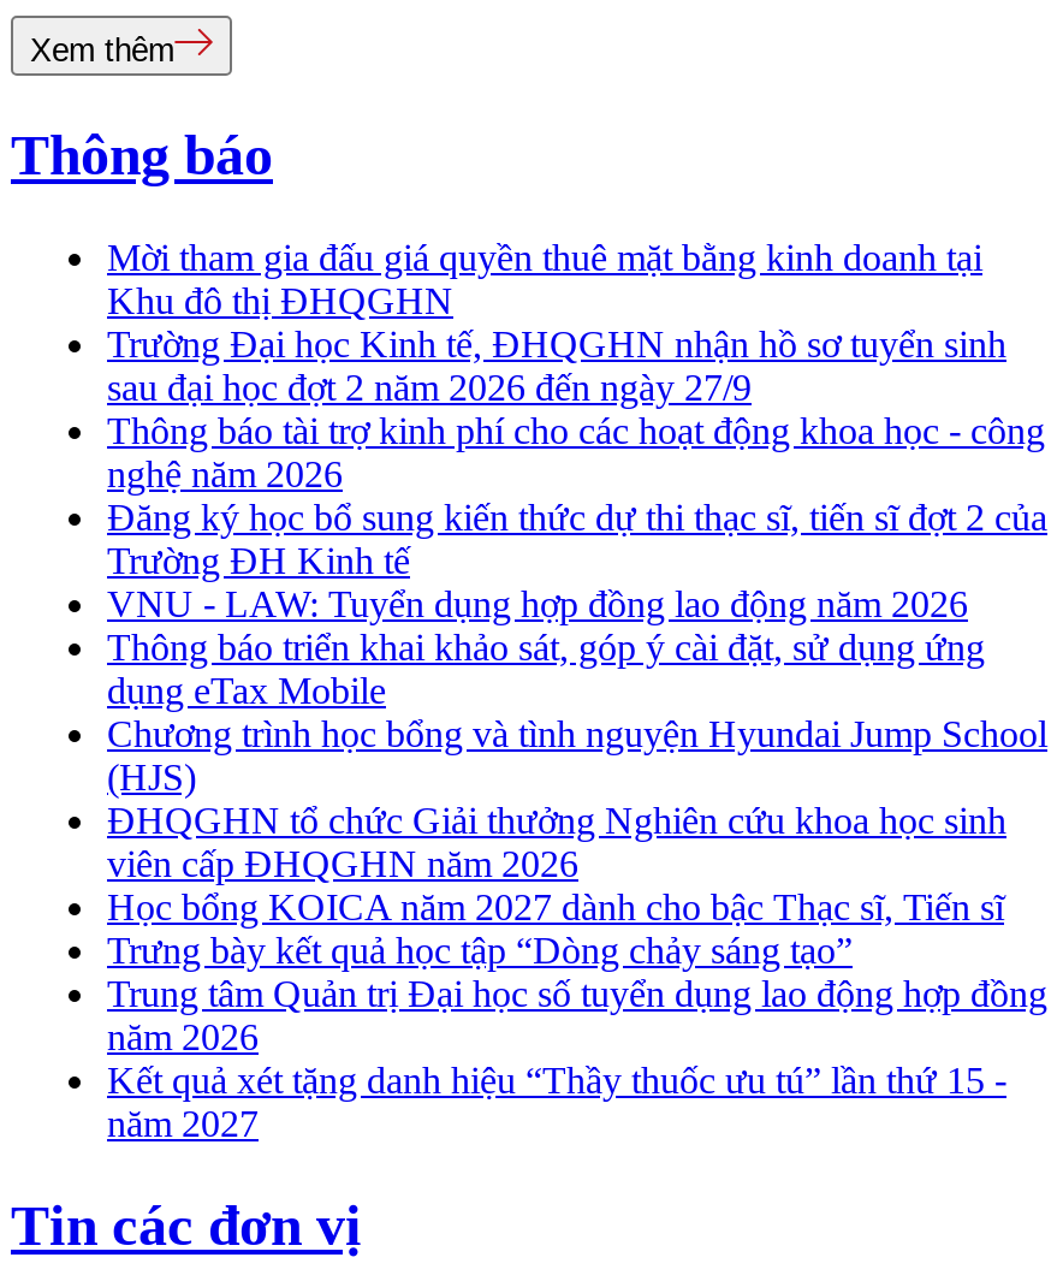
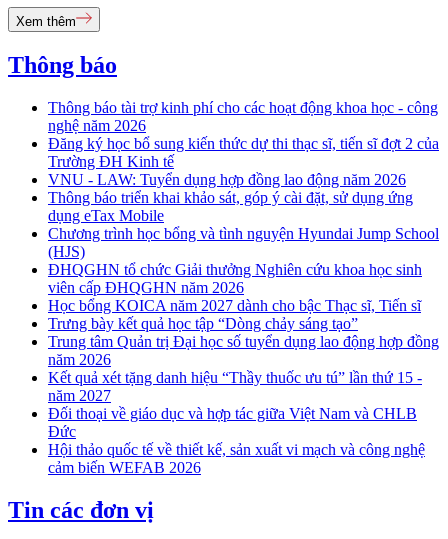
- Mời tham gia đấu giá quyền thuê mặt bằng kinh doanh tại
- Khu đô thị ĐHQGHN
- Trường Đại học Kinh tế, ĐHQGHN nhận hồ sơ tuyển sinh
- sau đại học đợt 2 năm 2026 đến ngày 27/9

moved up: Thông báo tài trợ kinh phí cho các hoạt động khoa học - công | nghệ năm 2026 | Đăng ký học bổ sung kiến thức dự thi thạc sĩ, tiến sĩ đợt 2 của | ... | Kết quả xét tặng danh hiệu “Thầy thuốc ưu tú” lần thứ 15 - | năm 2027

+ Đối thoại về giáo dục và hợp tác giữa Việt Nam và CHLB
+ Đức
+ Hội thảo quốc tế về thiết kế, sản xuất vi mạch và công nghệ
+ cảm biến WEFAB 2026
